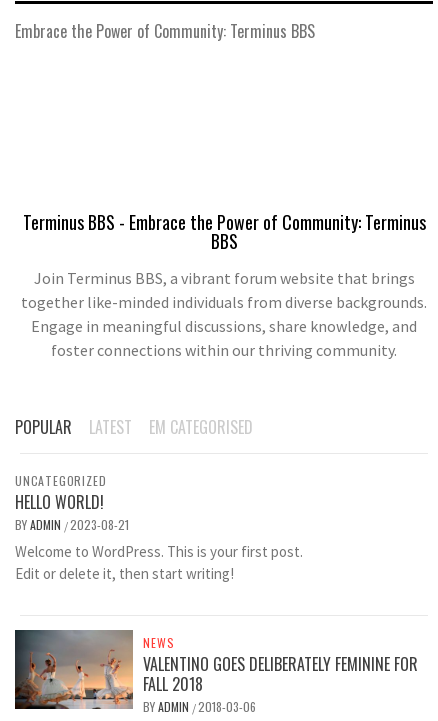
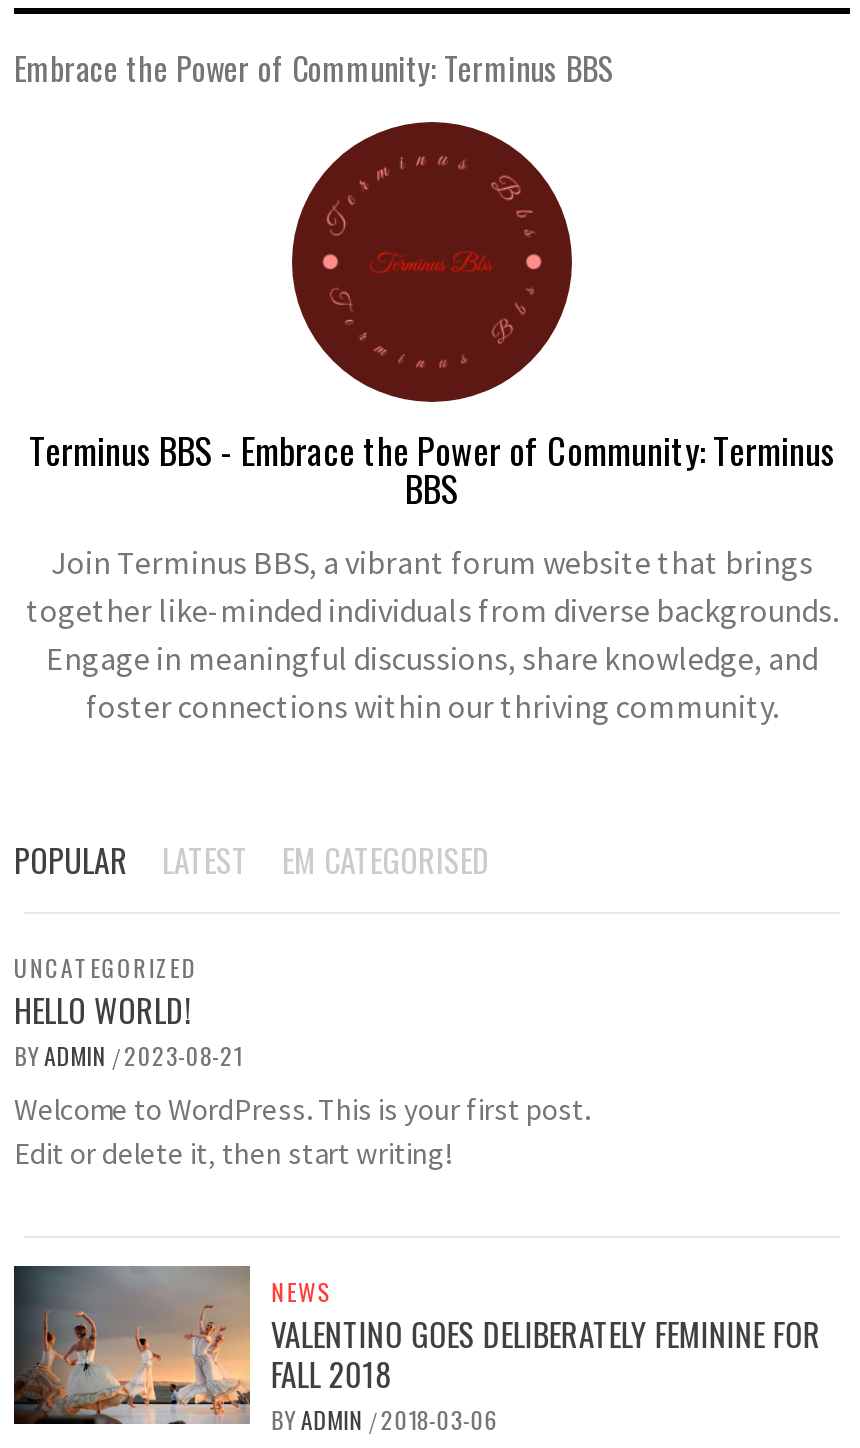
+ [image]
